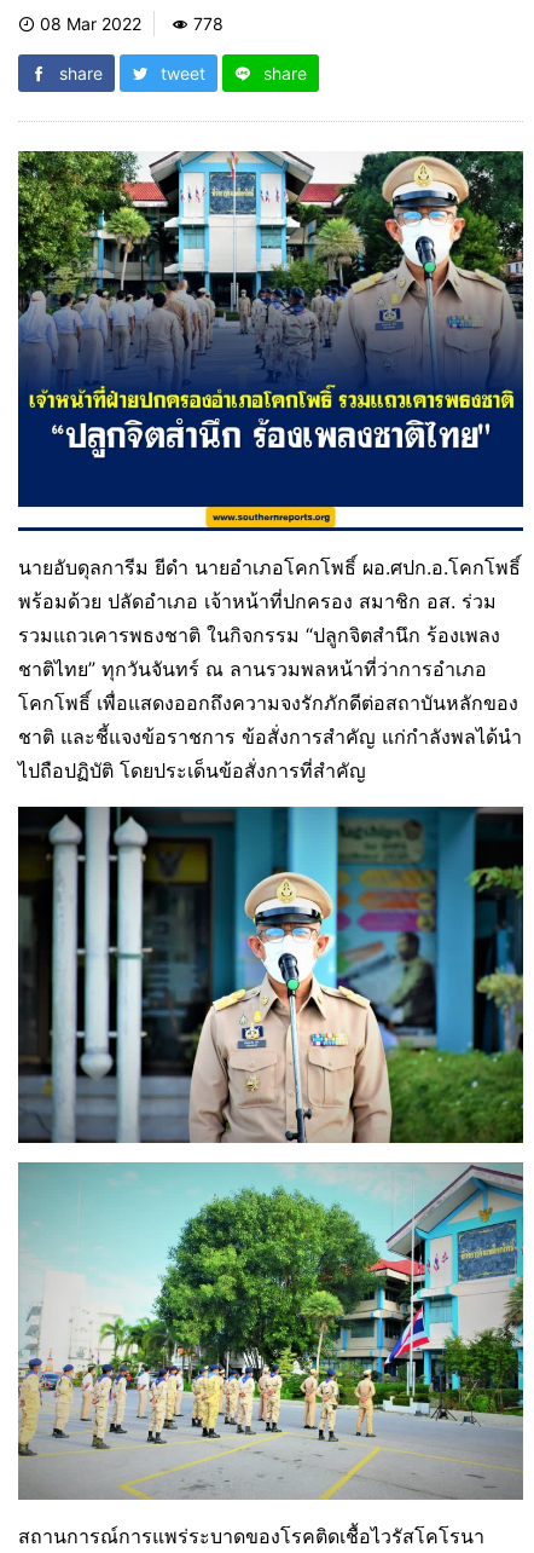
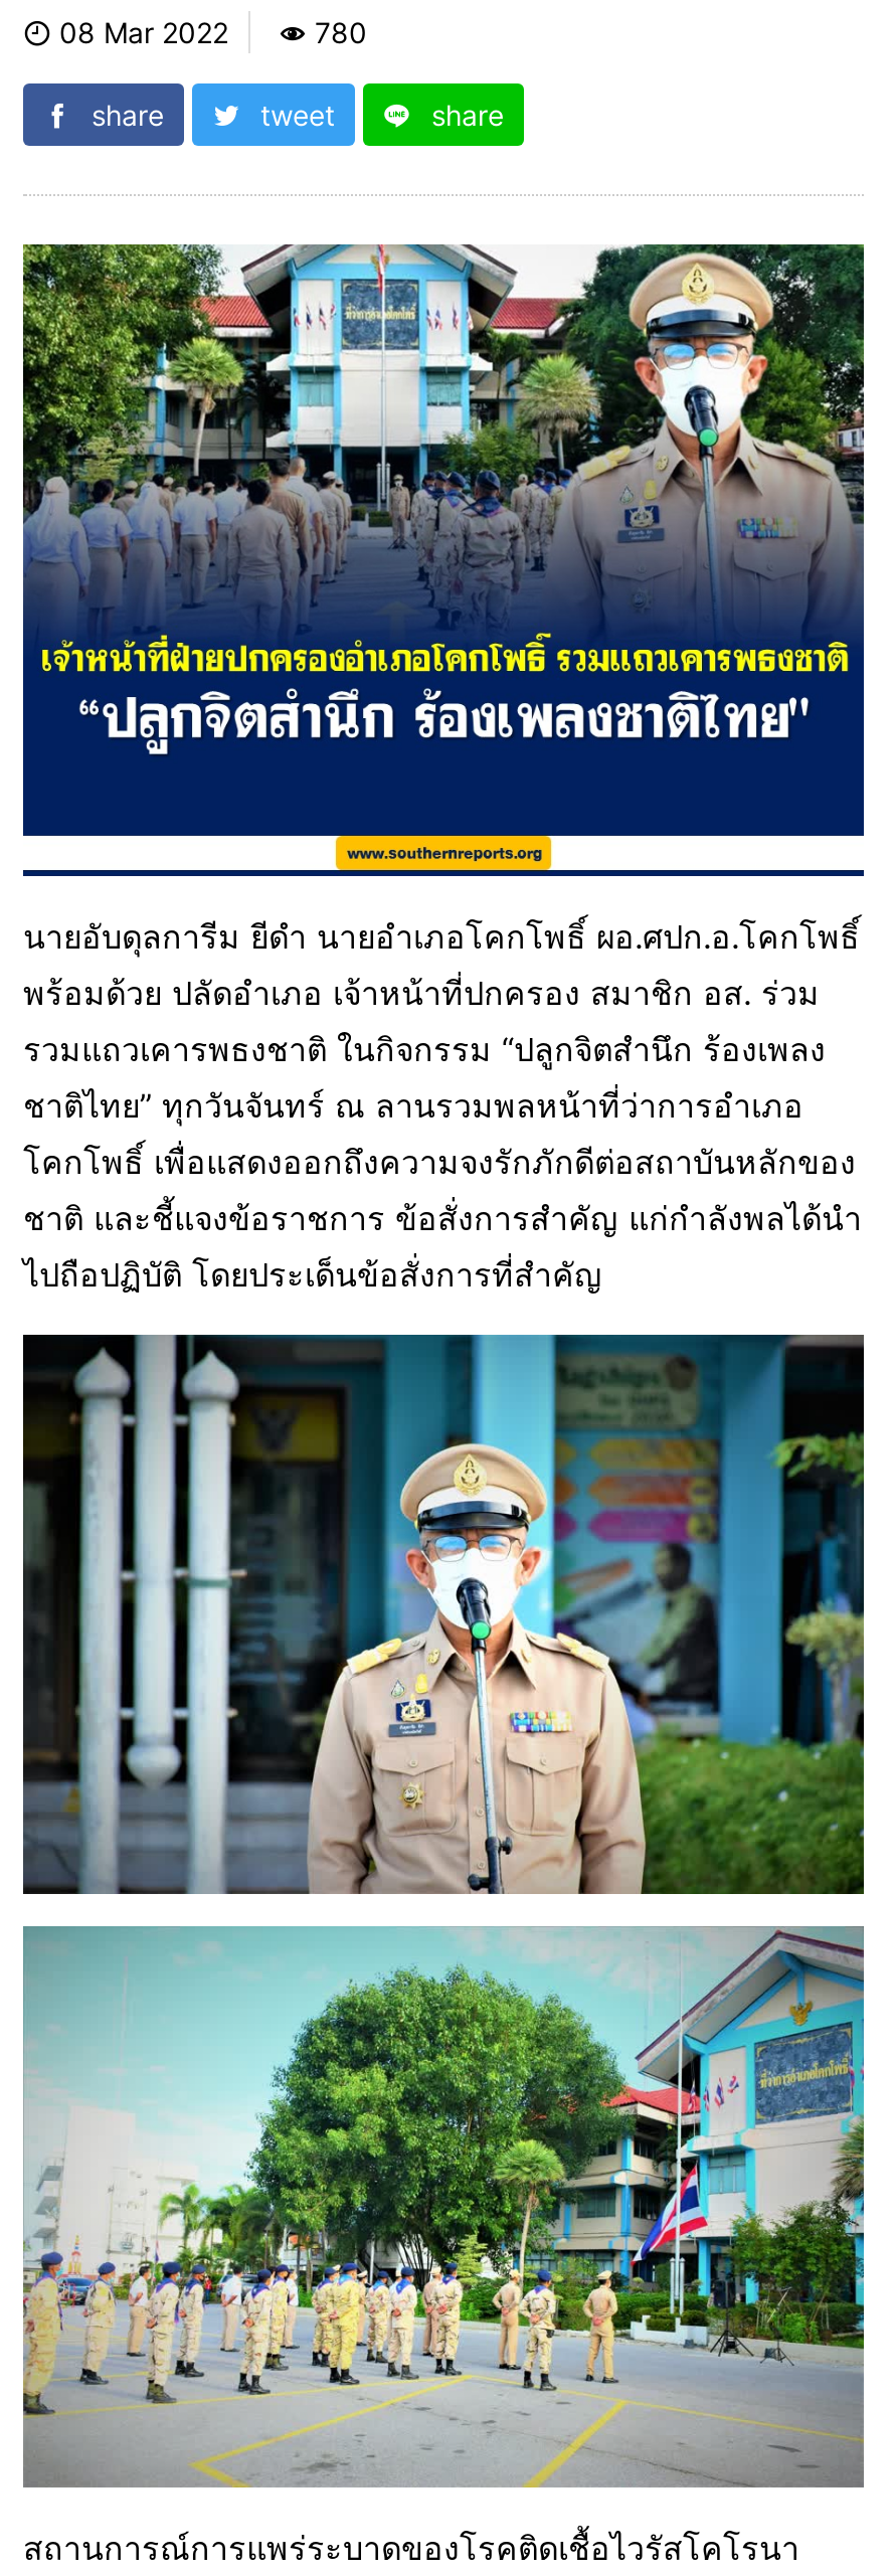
- 778
+ 780
